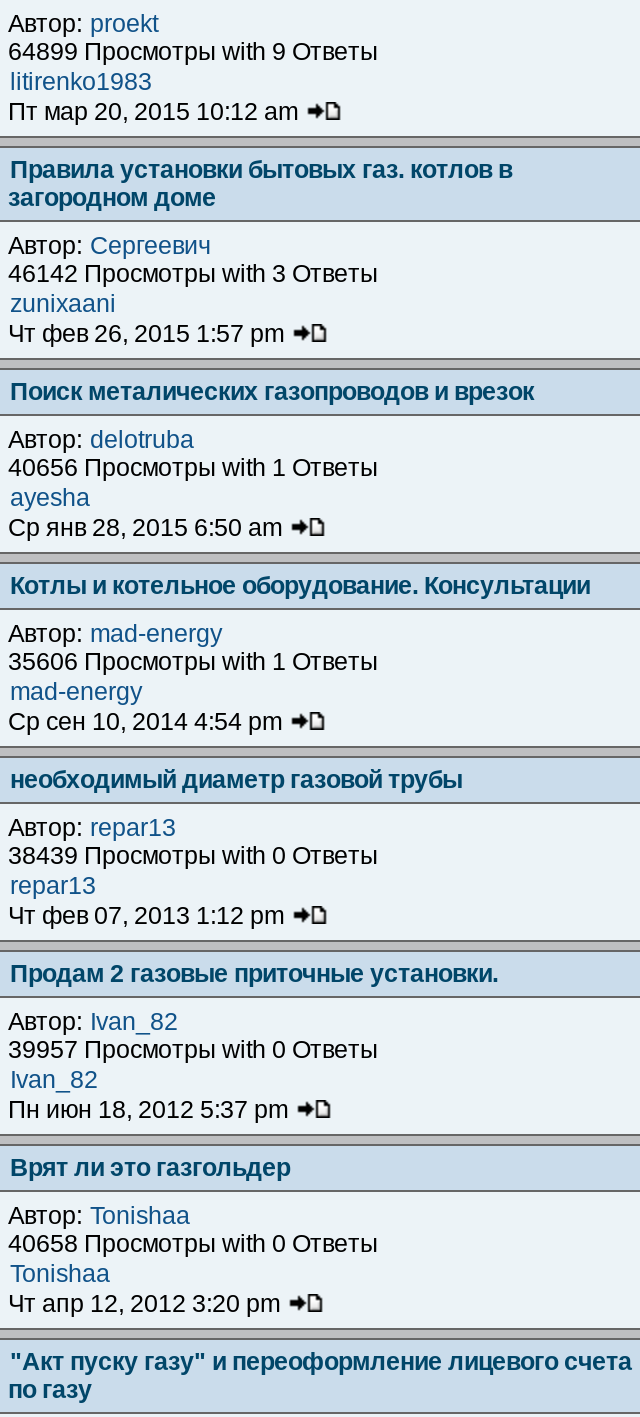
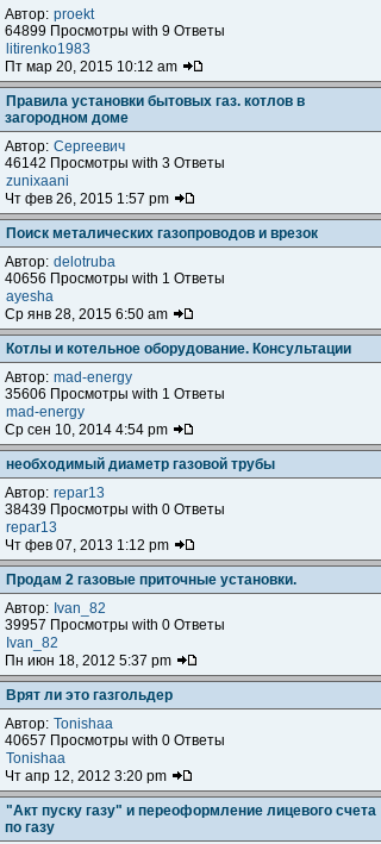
- 40658 Просмотры with 0 Ответы
+ 40657 Просмотры with 0 Ответы
